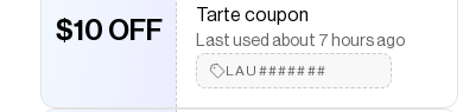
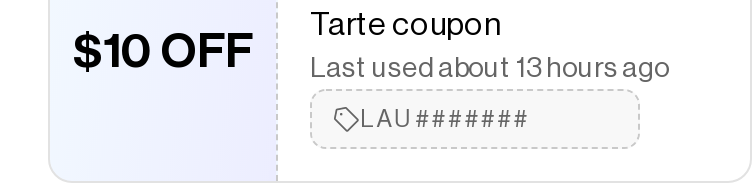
- Last used about 7 hours ago
+ Last used about 13 hours ago
